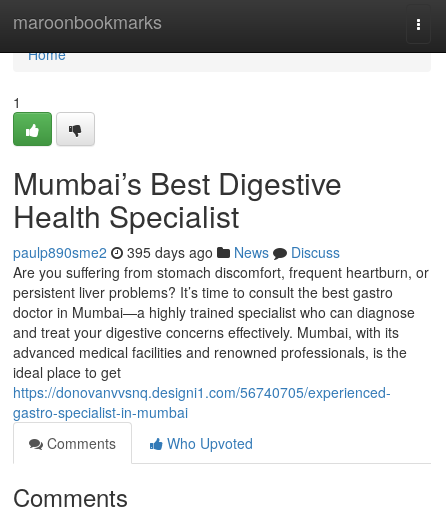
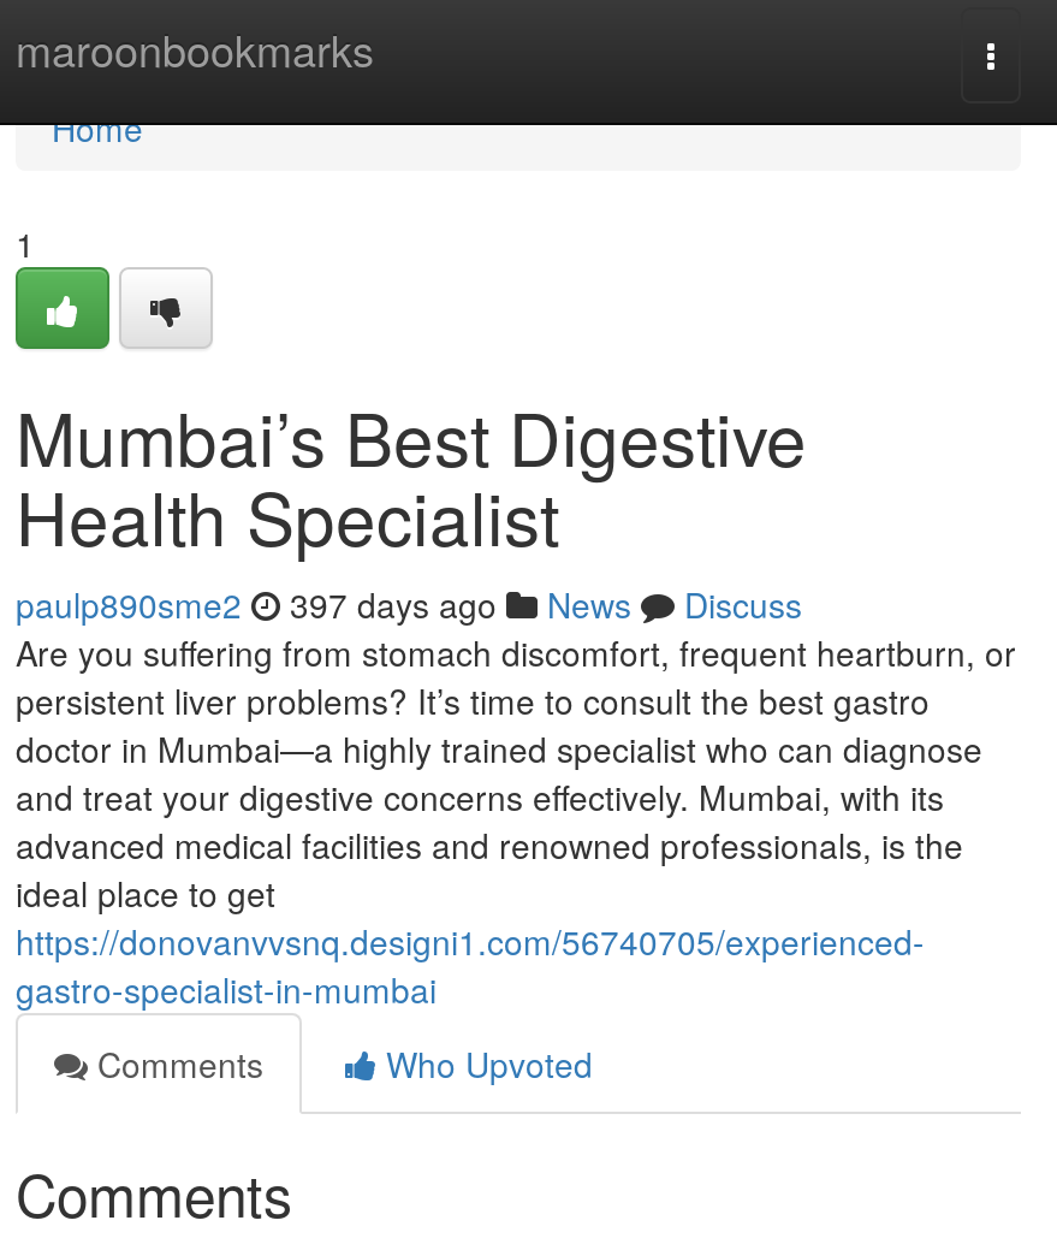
- paulp890sme2 395 days ago News Discuss
+ paulp890sme2 397 days ago News Discuss
